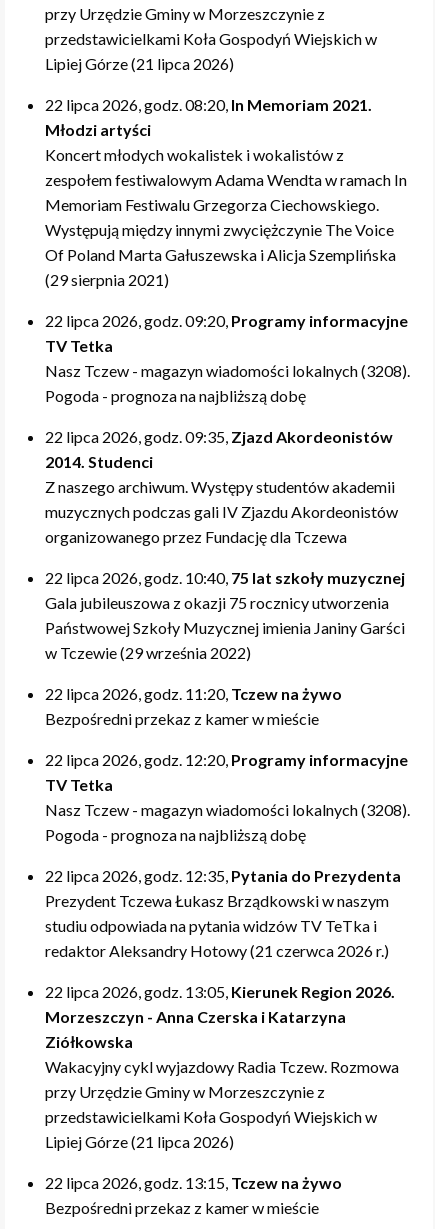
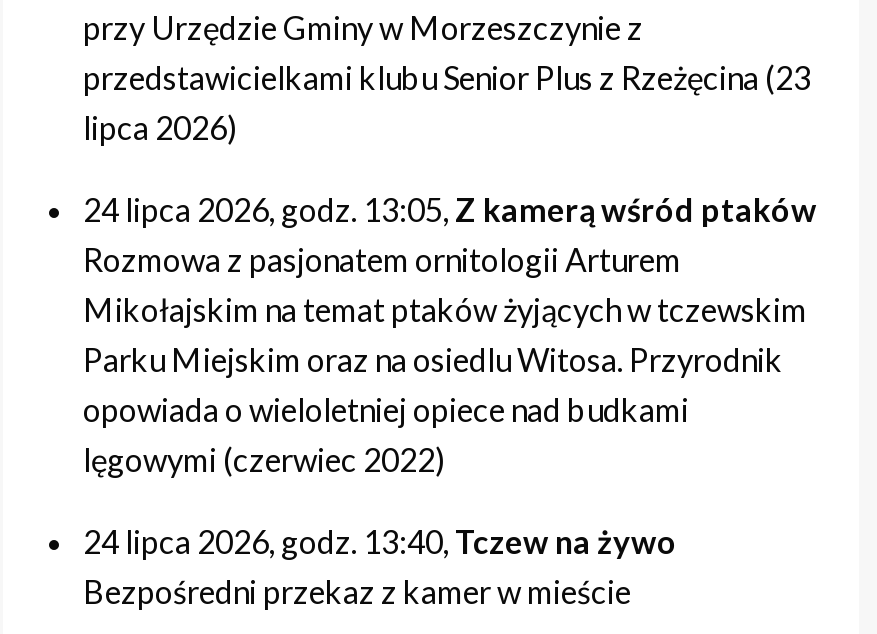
- przedstawicielkami Koła Gospodyń Wiejskich w
- Lipiej Górze (21 lipca 2026)
- 22 lipca 2026, godz. 08:20, In Memoriam 2021.
- Młodzi artyści
- Koncert młodych wokalistek i wokalistów z
- zespołem festiwalowym Adama Wendta w ramach In
- Memoriam Festiwalu Grzegorza Ciechowskiego.
- Występują między innymi zwyciężczynie The Voice
- Of Poland Marta Gałuszewska i Alicja Szemplińska
- (29 sierpnia 2021)
- 22 lipca 2026, godz. 09:20, Programy informacyjne
- TV Tetka
- Nasz Tczew - magazyn wiadomości lokalnych (3208).
- Pogoda - prognoza na najbliższą dobę
- 22 lipca 2026, godz. 09:35, Zjazd Akordeonistów
- 2014. Studenci
- Z naszego archiwum. Występy studentów akademii
- muzycznych podczas gali IV Zjazdu Akordeonistów
- organizowanego przez Fundację dla Tczewa
- 22 lipca 2026, godz. 10:40, 75 lat szkoły muzycznej
- Gala jubileuszowa z okazji 75 rocznicy utworzenia
- Państwowej Szkoły Muzycznej imienia Janiny Garści
- w Tczewie (29 września 2022)
- 22 lipca 2026, godz. 11:20, Tczew na żywo
- Bezpośredni przekaz z kamer w mieście
- 22 lipca 2026, godz. 12:20, Programy informacyjne
- TV Tetka
- Nasz Tczew - magazyn wiadomości lokalnych (3208).
- Pogoda - prognoza na najbliższą dobę
- 22 lipca 2026, godz. 12:35, Pytania do Prezydenta
- Prezydent Tczewa Łukasz Brządkowski w naszym
- studiu odpowiada na pytania widzów TV TeTka i
- redaktor Aleksandry Hotowy (21 czerwca 2026 r.)
- 22 lipca 2026, godz. 13:05, Kierunek Region 2026.
- Morzeszczyn - Anna Czerska i Katarzyna
- Ziółkowska
- Wakacyjny cykl wyjazdowy Radia Tczew. Rozmowa
- przy Urzędzie Gminy w Morzeszczynie z
- przedstawicielkami Koła Gospodyń Wiejskich w
- Lipiej Górze (21 lipca 2026)
- 22 lipca 2026, godz. 13:15, Tczew na żywo
+ przedstawicielkami klubu Senior Plus z Rzeżęcina (23
+ lipca 2026)
+ 24 lipca 2026, godz. 13:05, Z kamerą wśród ptaków
+ Rozmowa z pasjonatem ornitologii Arturem
+ Mikołajskim na temat ptaków żyjących w tczewskim
+ Parku Miejskim oraz na osiedlu Witosa. Przyrodnik
+ opowiada o wieloletniej opiece nad budkami
+ lęgowymi (czerwiec 2022)
+ 24 lipca 2026, godz. 13:40, Tczew na żywo
